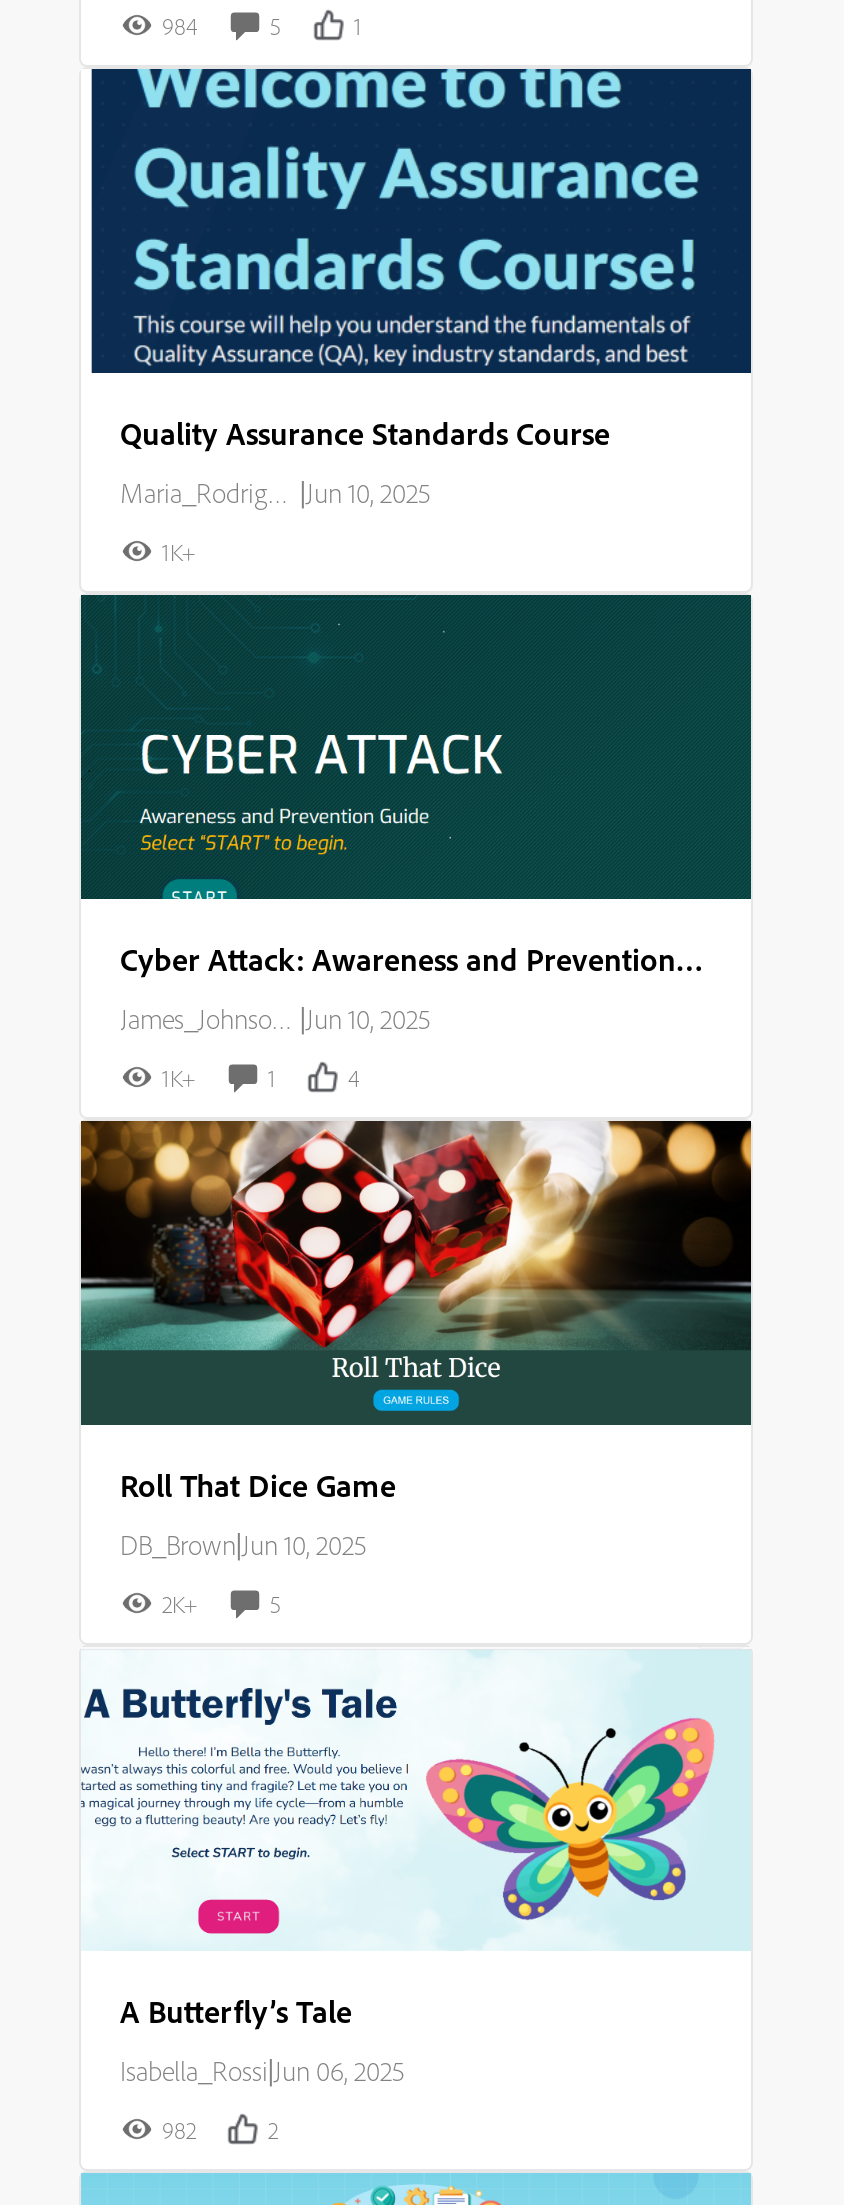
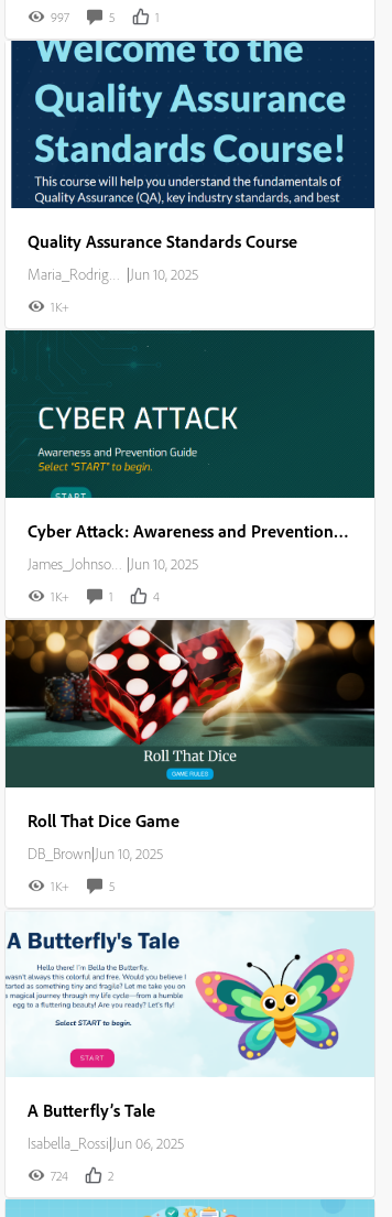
- 984
+ 997

- 2K+
+ 1K+

- 982
+ 724
